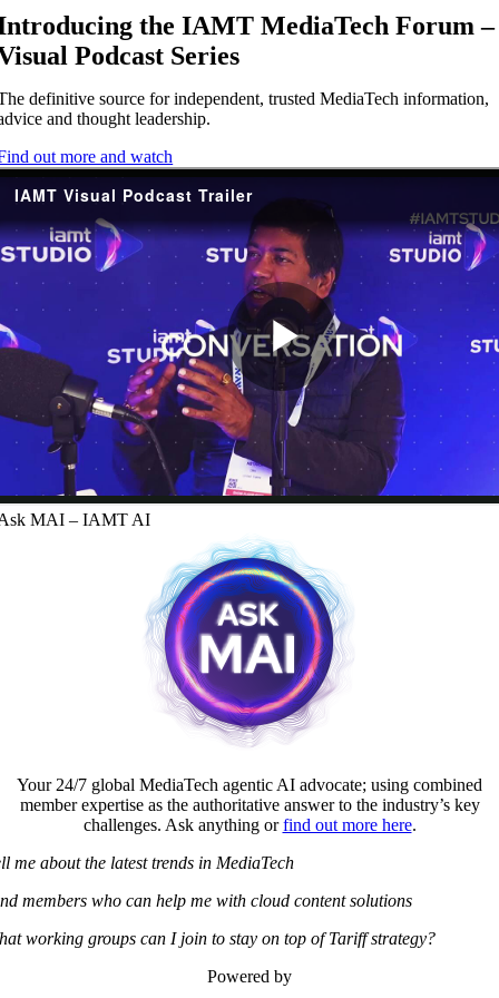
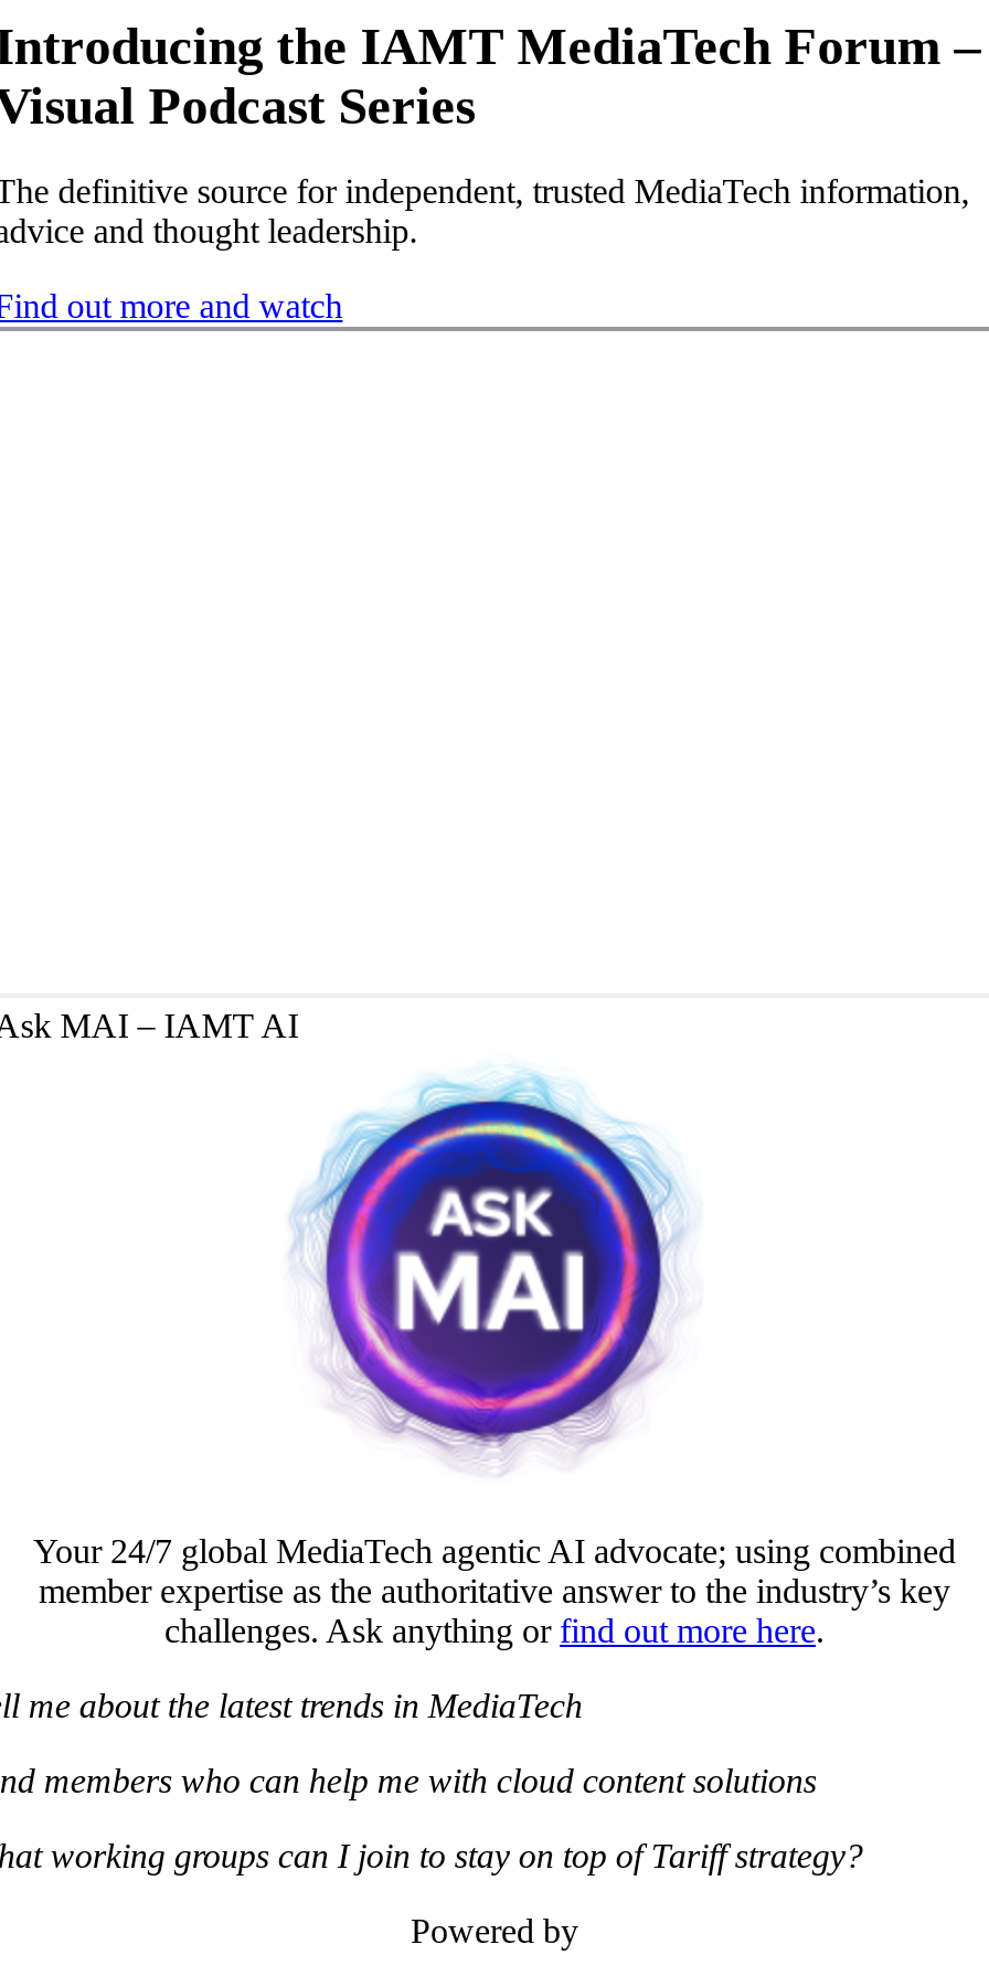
- [image]
